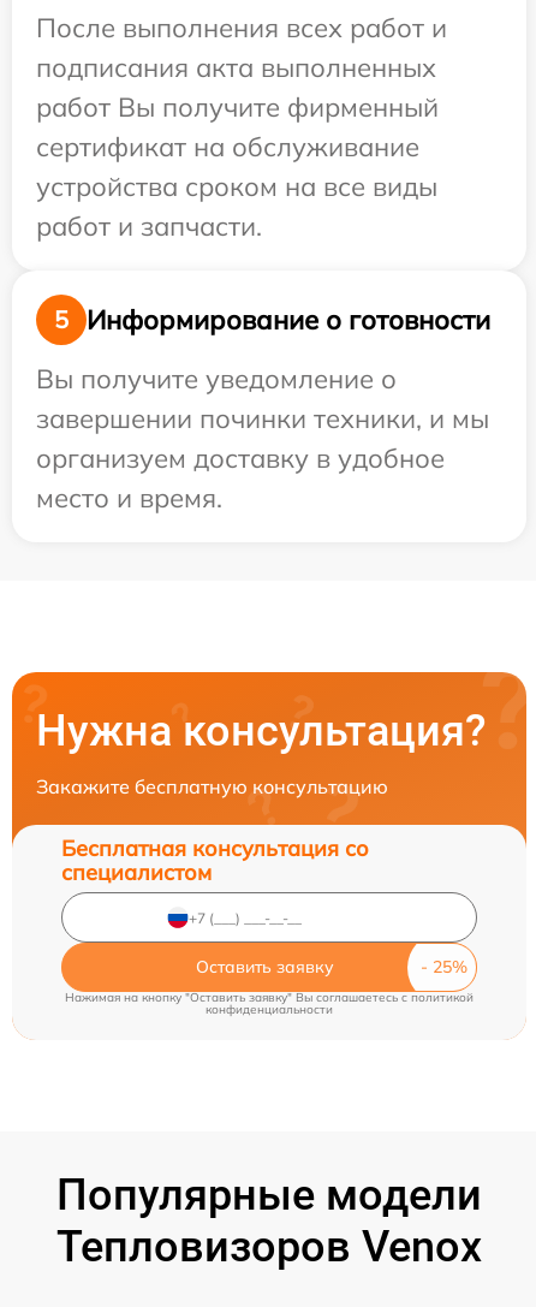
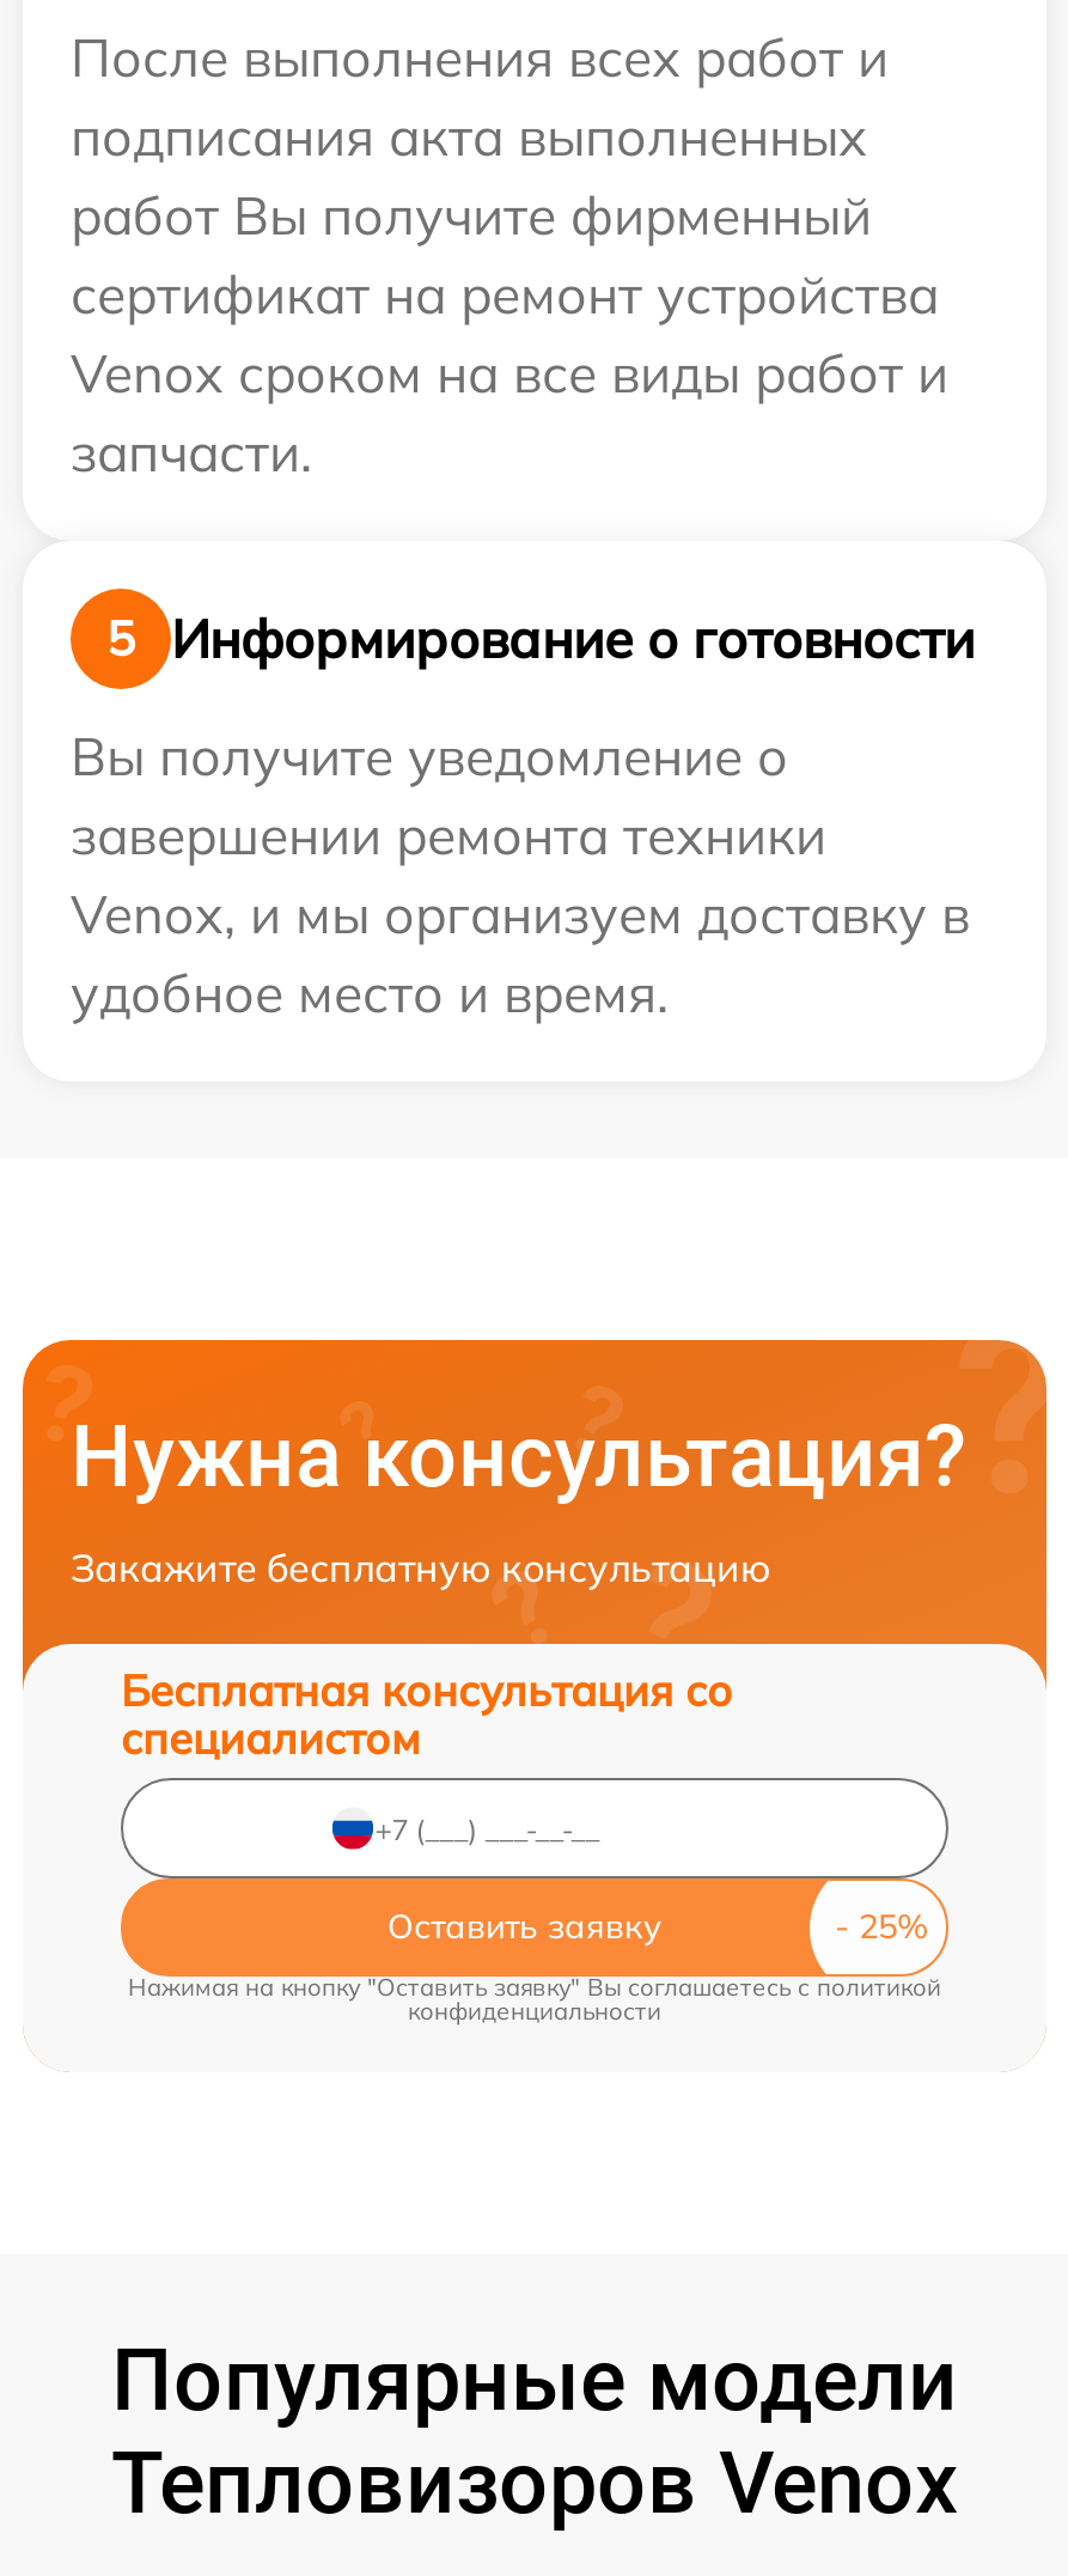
- сертификат на обслуживание
- устройства сроком на все виды
- работ и запчасти.
+ сертификат на ремонт устройства
+ Venox сроком на все виды работ и
+ запчасти.

- завершении починки техники, и мы
- организуем доставку в удобное
- место и время.
+ завершении ремонта техники
+ Venox, и мы организуем доставку в
+ удобное место и время.
